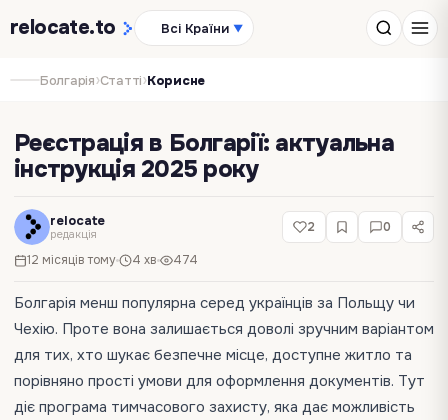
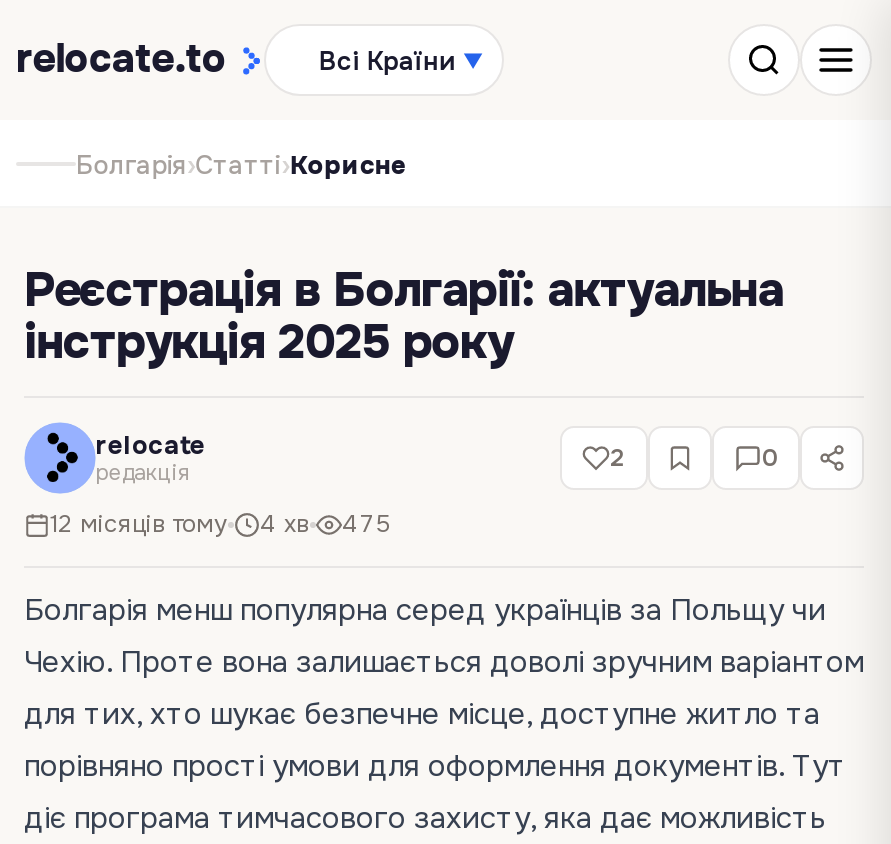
- 12 місяців тому 4 хв 474
+ 12 місяців тому 4 хв 475
